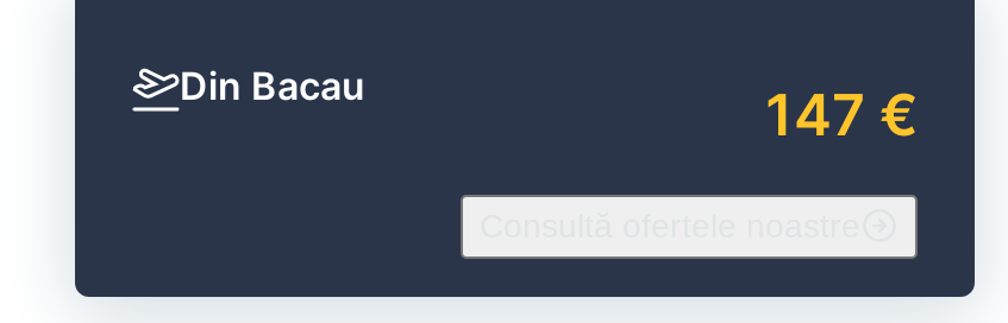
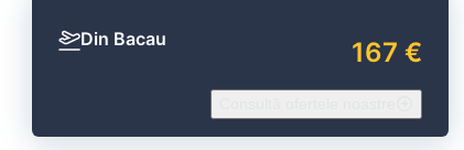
- 147 €
+ 167 €
